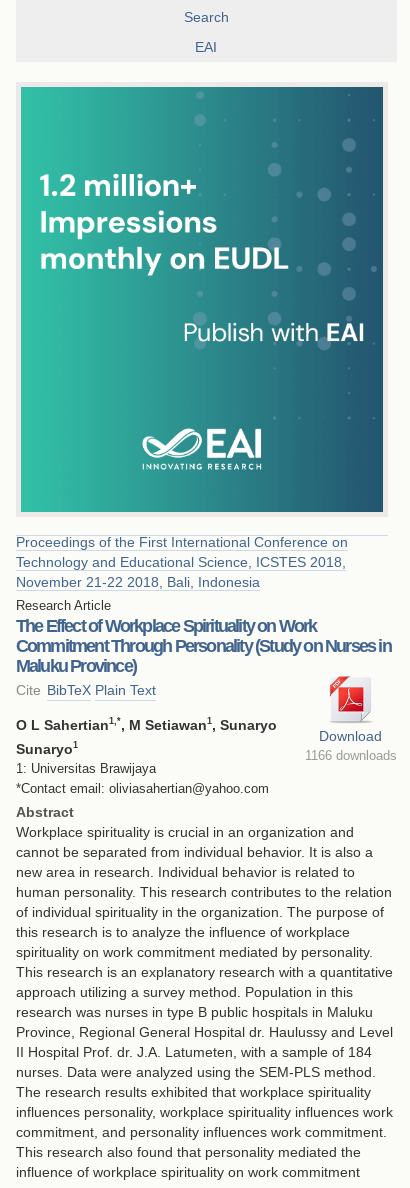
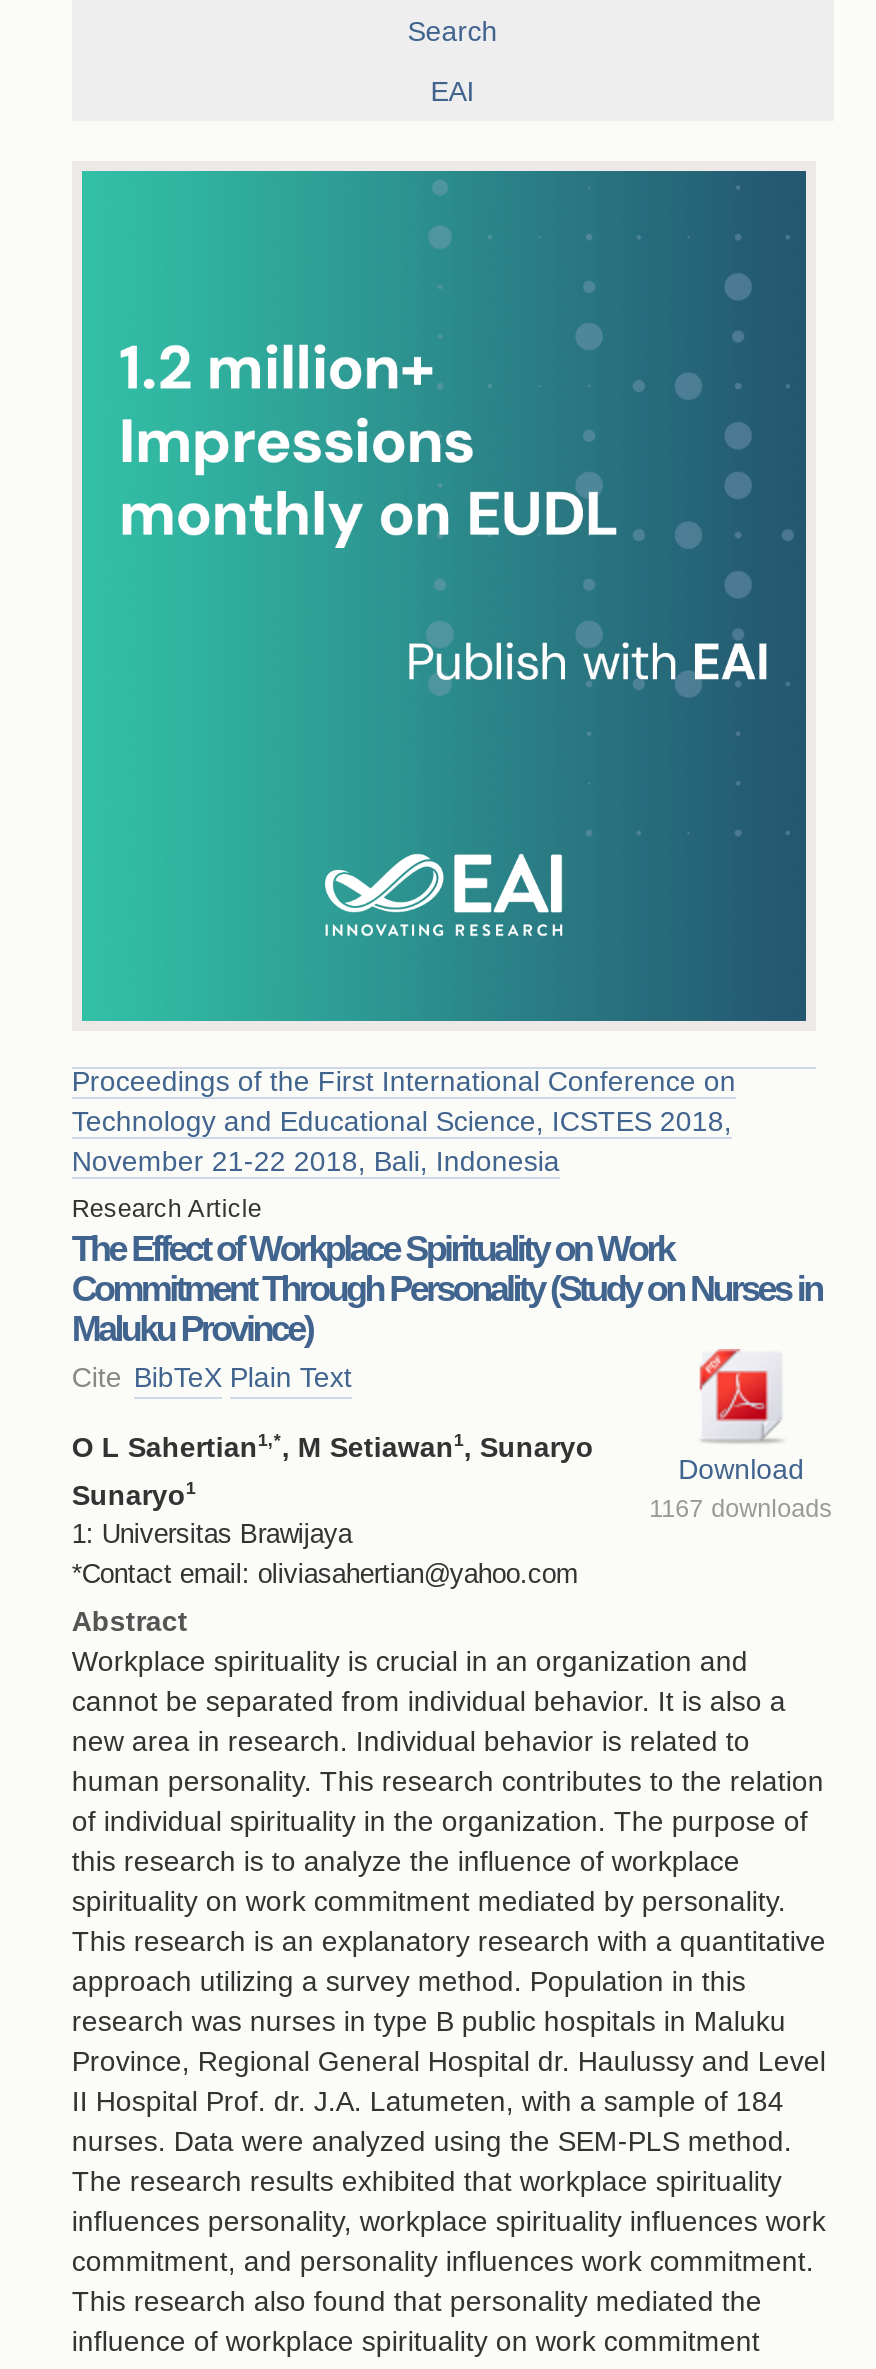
- 1166 downloads
+ 1167 downloads
